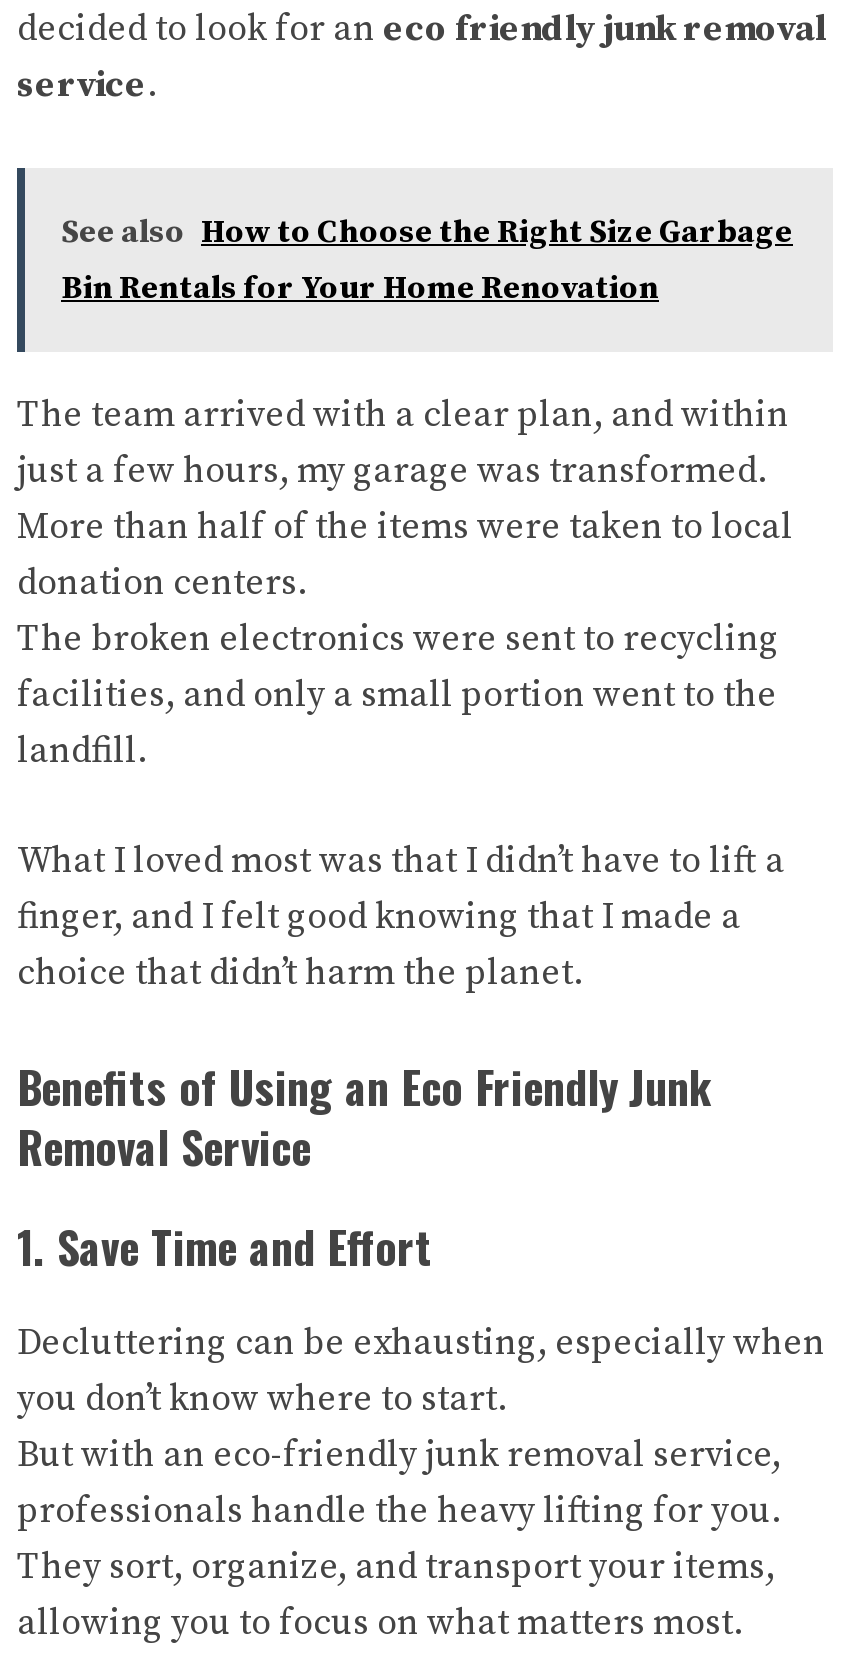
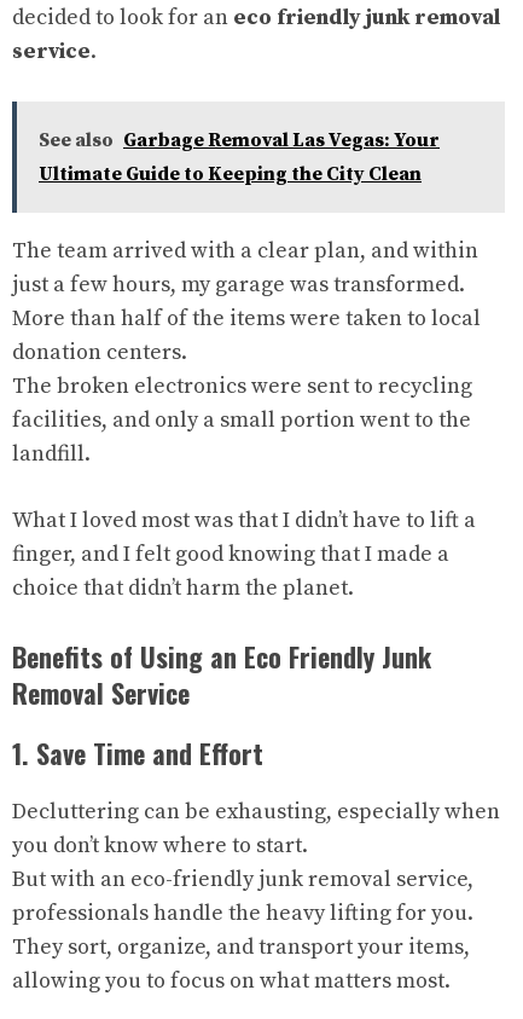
- See also How to Choose the Right Size Garbage
- Bin Rentals for Your Home Renovation
+ See also Garbage Removal Las Vegas: Your
+ Ultimate Guide to Keeping the City Clean
